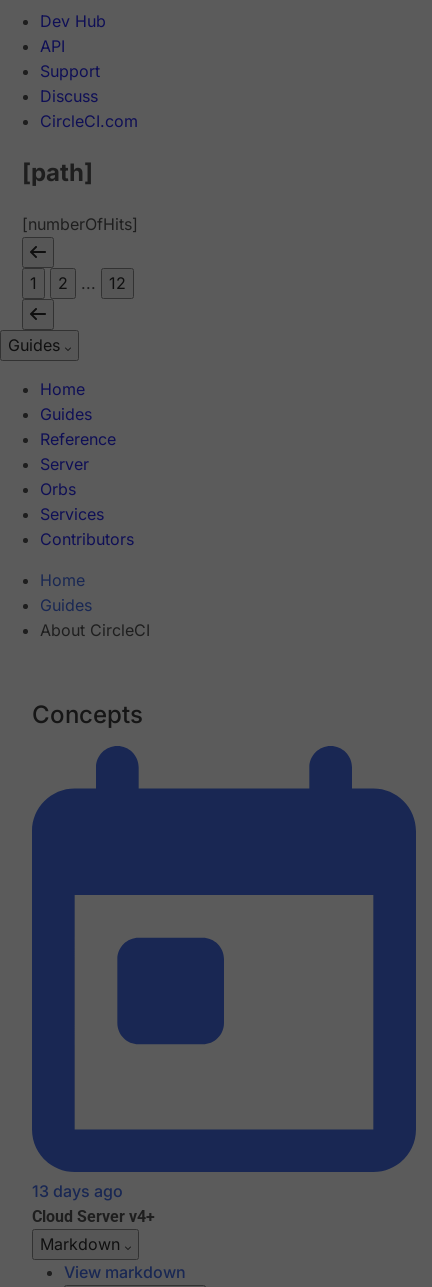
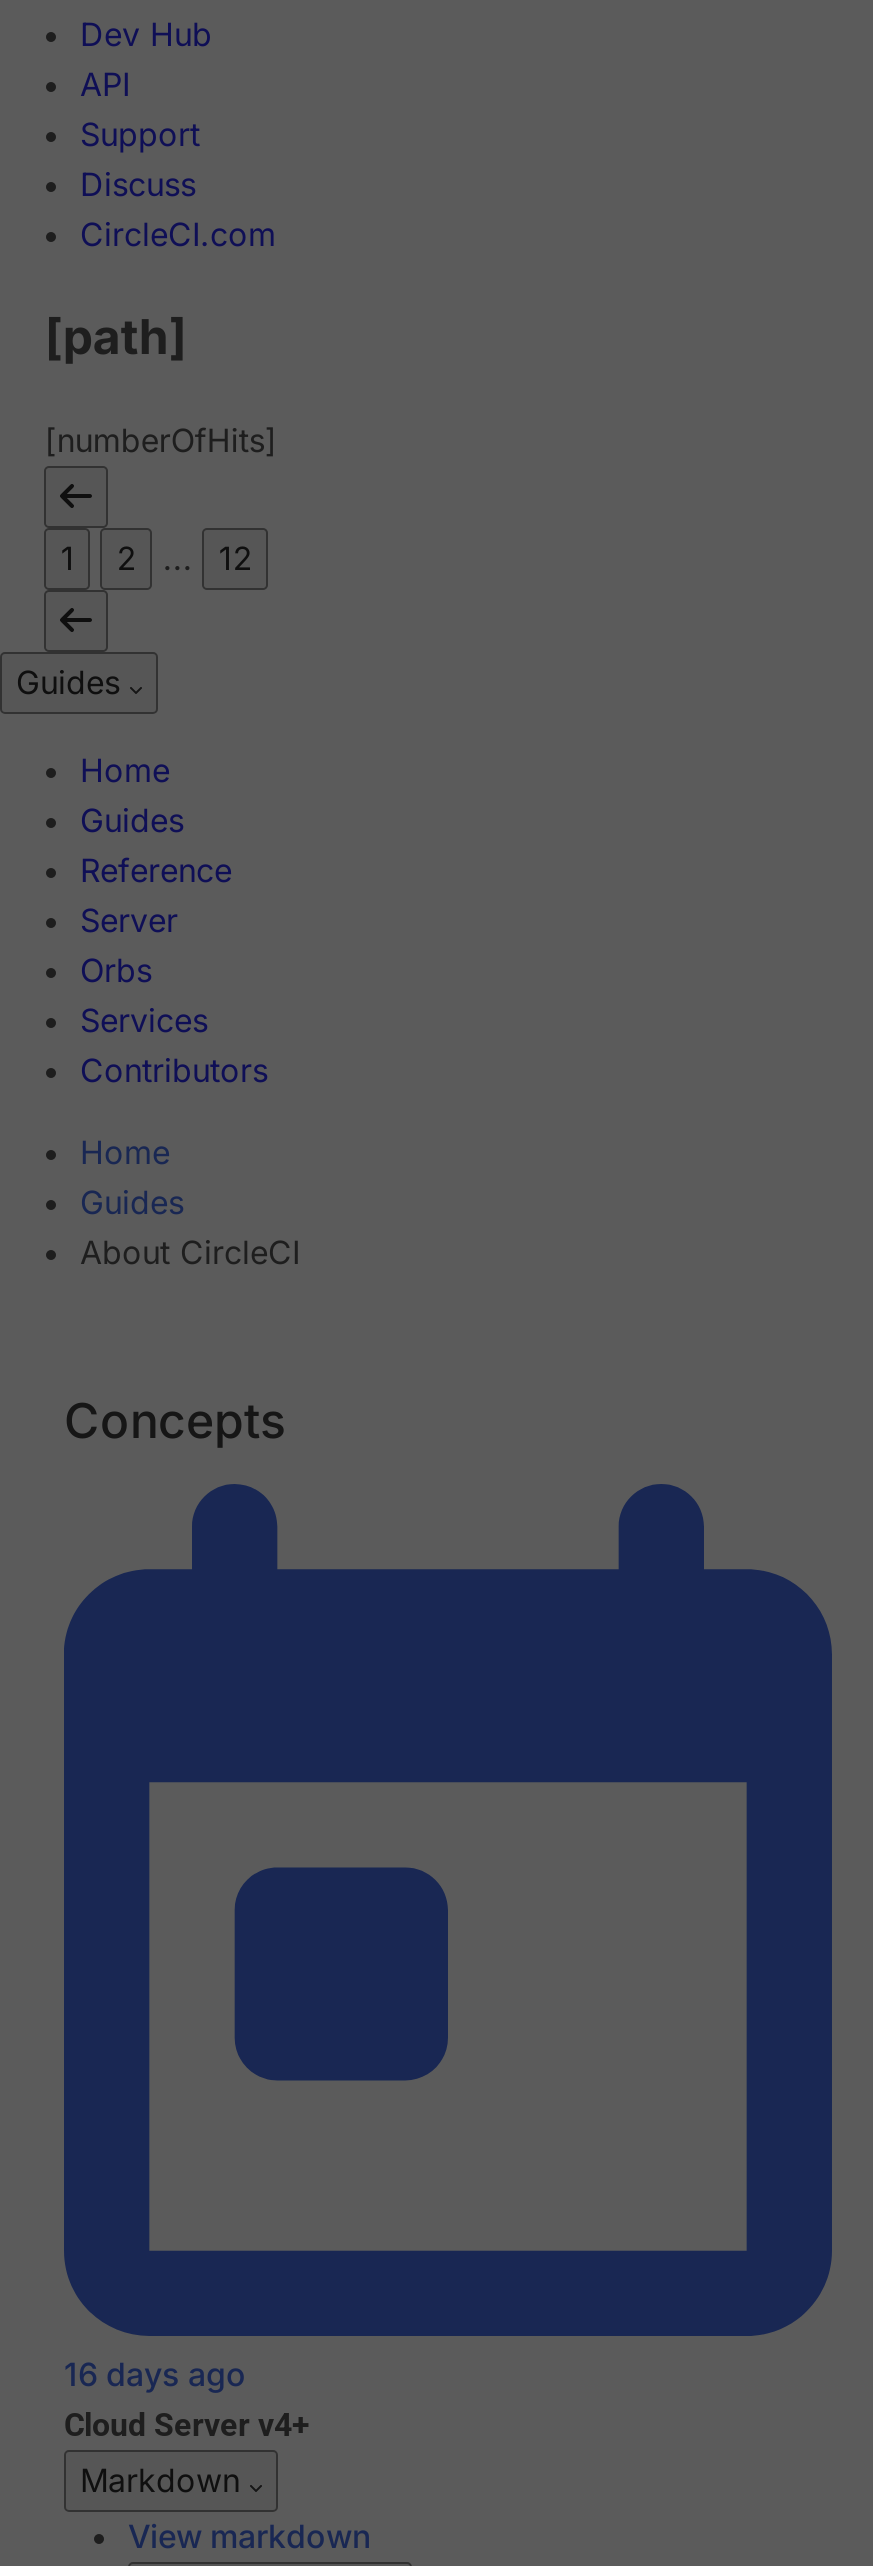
- 13 days ago
+ 16 days ago
